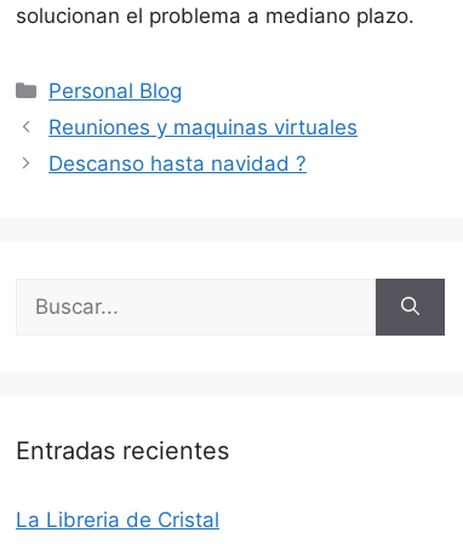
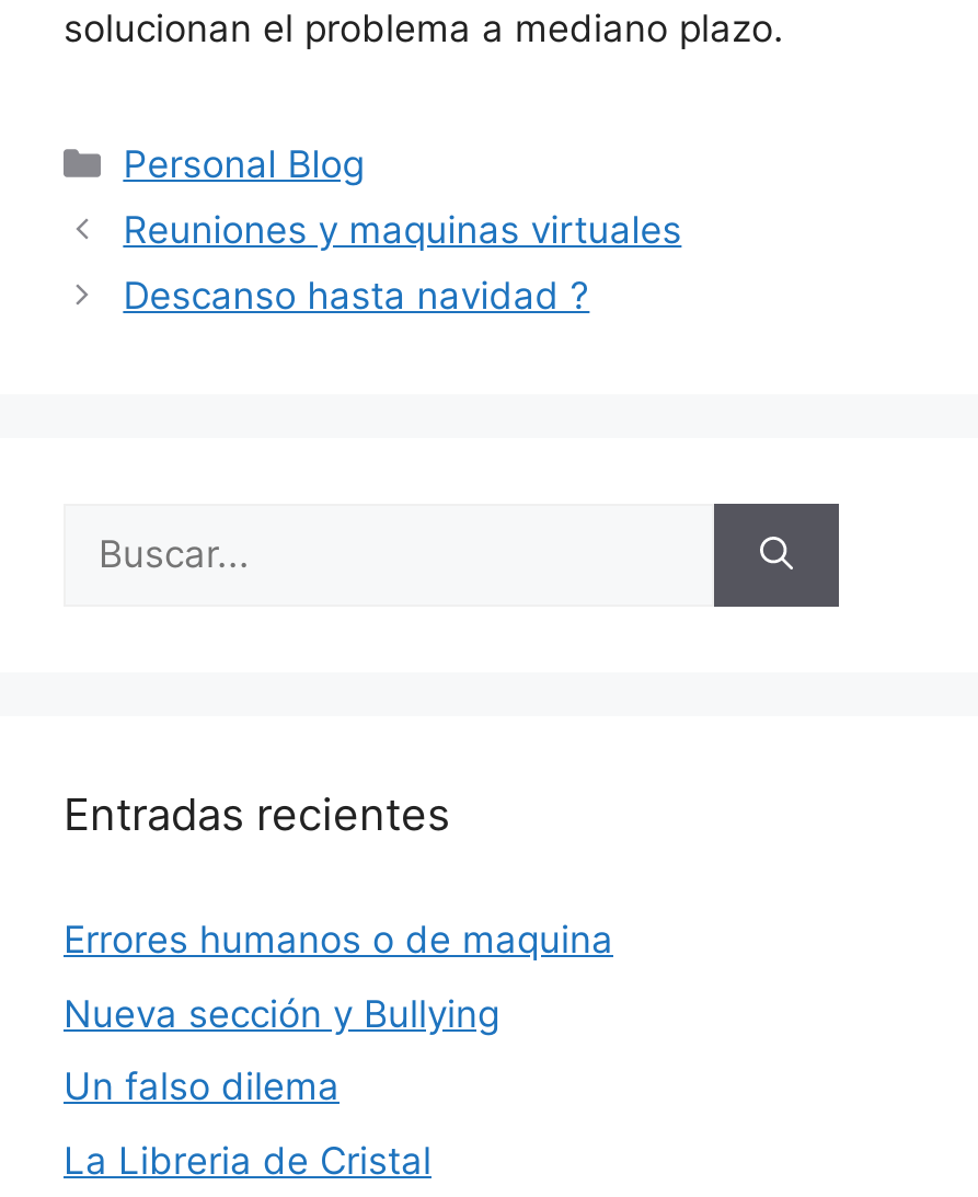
+ Errores humanos o de maquina
+ Nueva sección y Bullying
+ Un falso dilema
